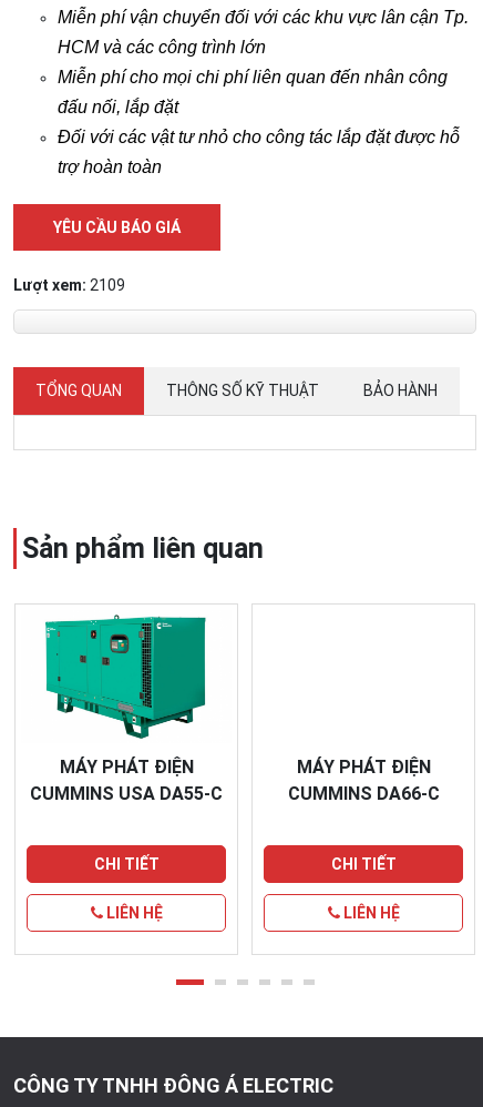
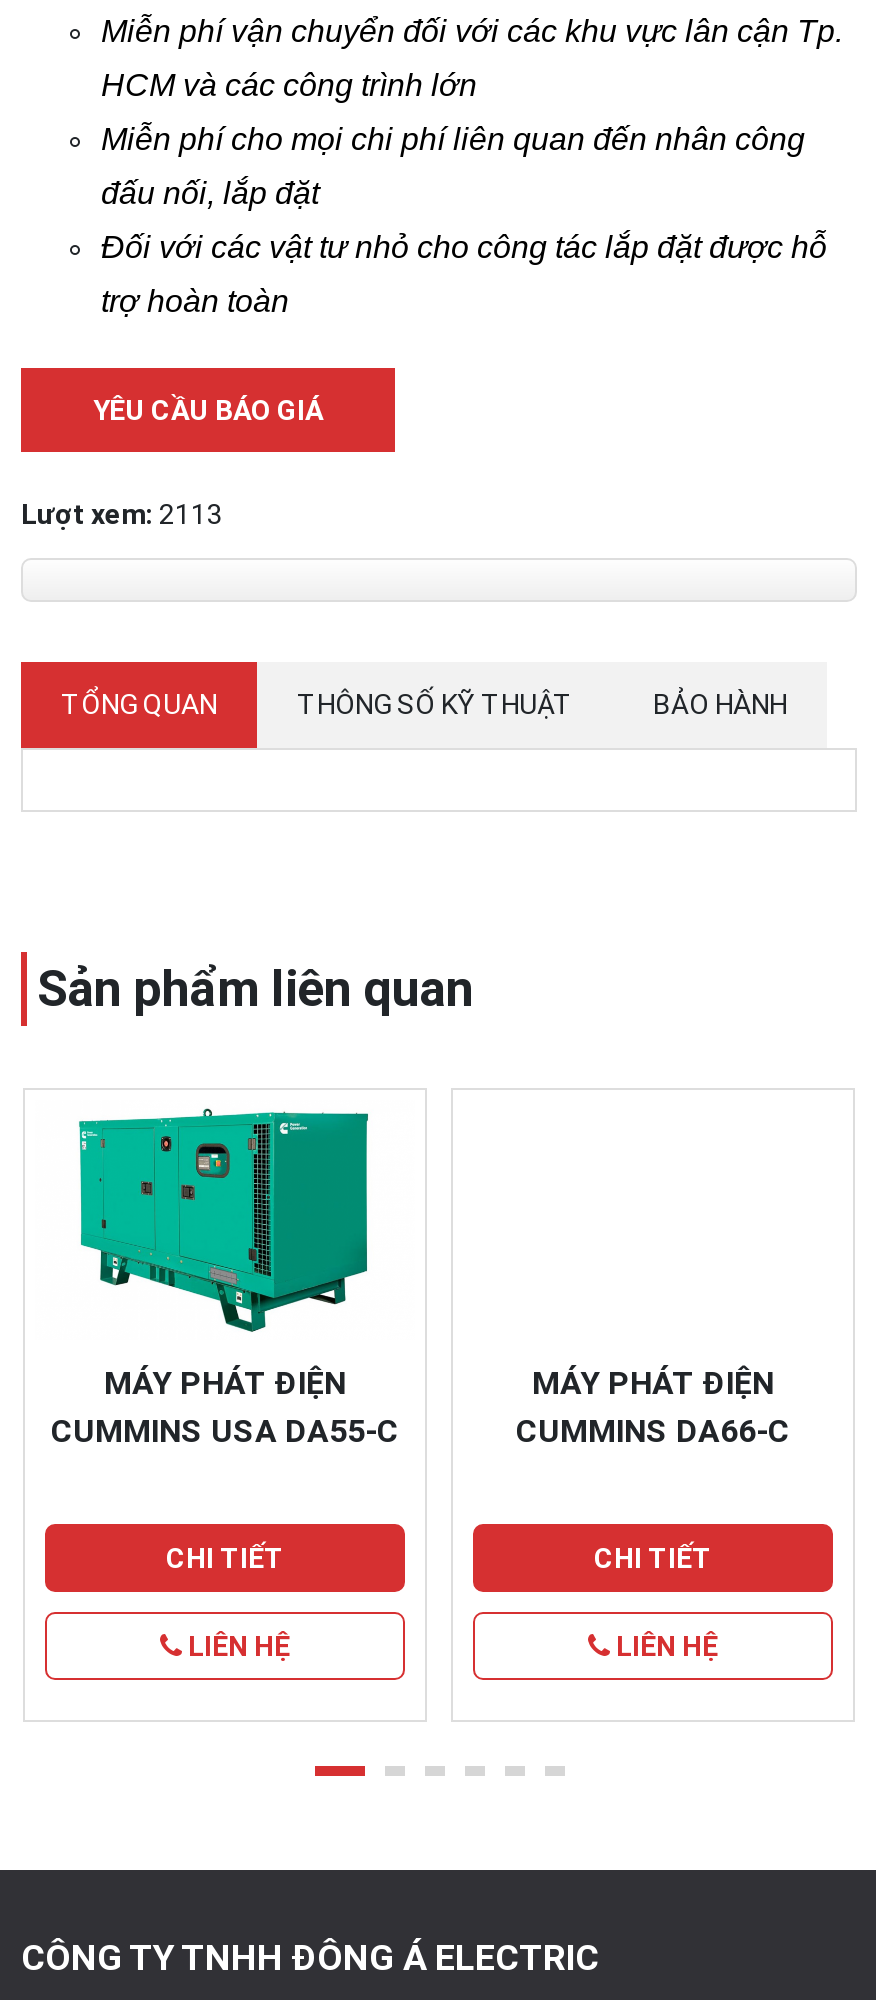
- Lượt xem: 2109
+ Lượt xem: 2113
